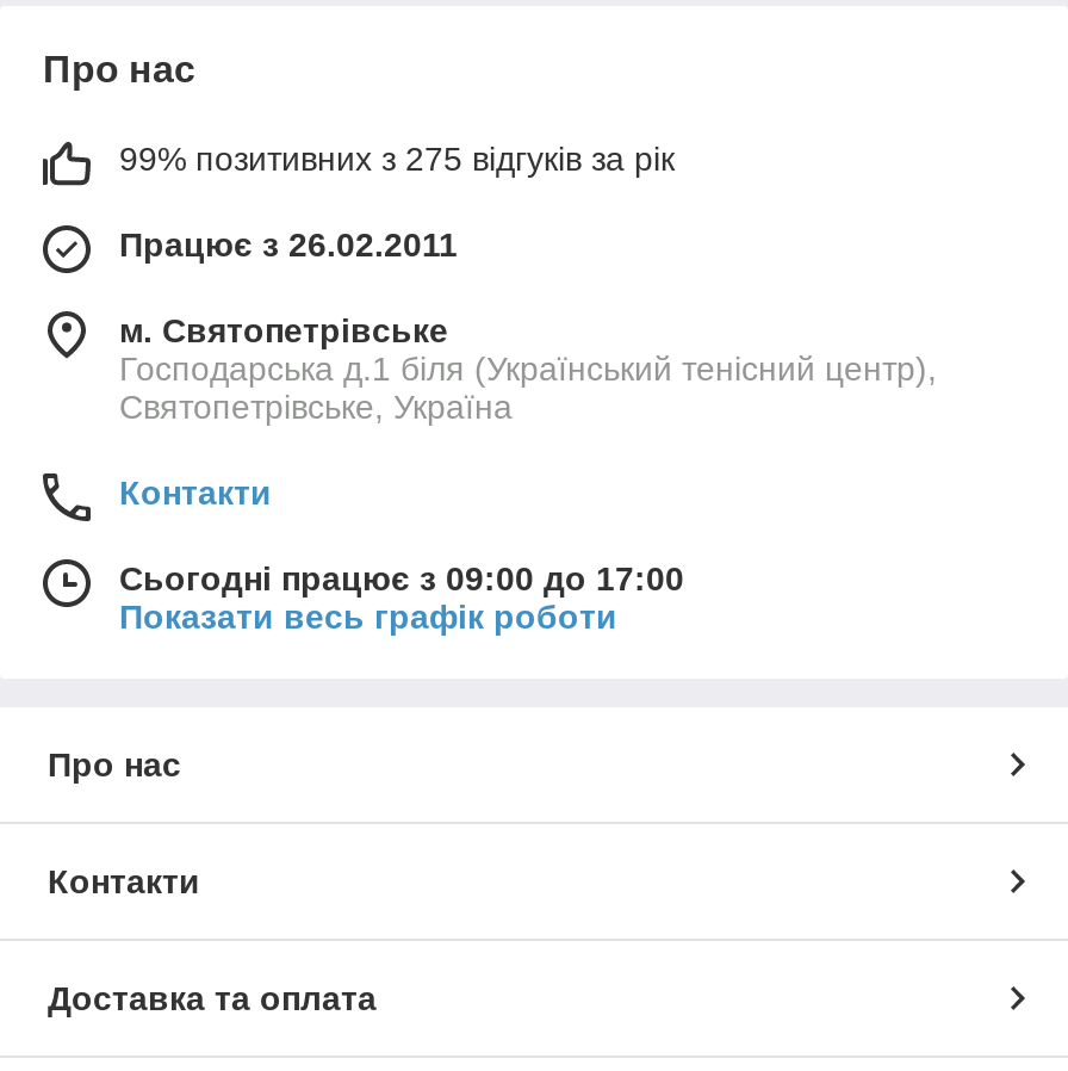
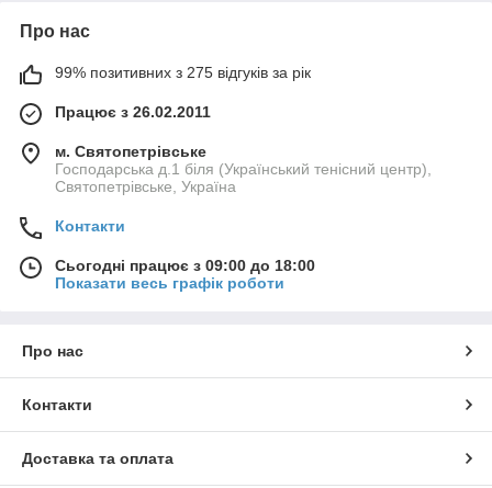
- Сьогодні працює з 09:00 до 17:00
+ Сьогодні працює з 09:00 до 18:00
